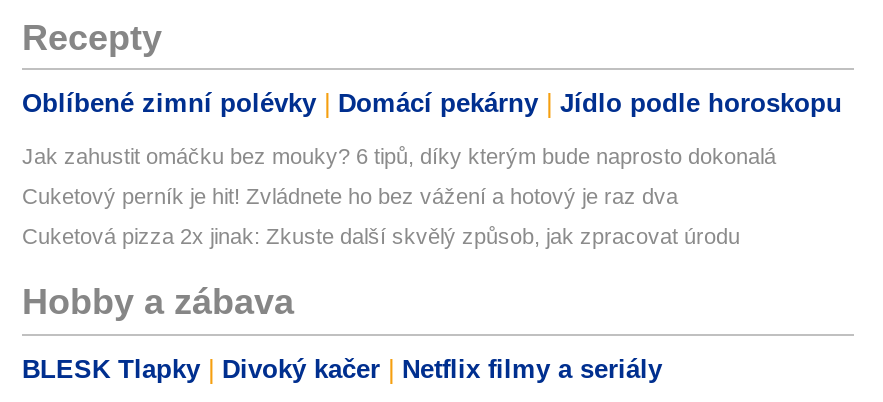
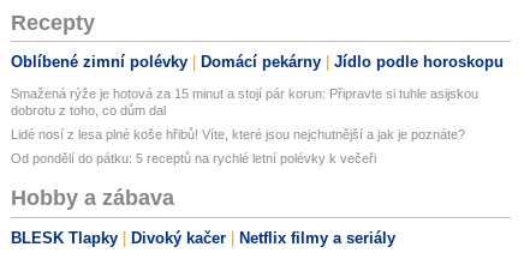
- Jak zahustit omáčku bez mouky? 6 tipů, díky kterým bude naprosto dokonalá
+ Smažená rýže je hotová za 15 minut a stojí pár korun: Připravte si tuhle asijskou
+ dobrotu z toho, co dům dal

- Cuketový perník je hit! Zvládnete ho bez vážení a hotový je raz dva
+ Lidé nosí z lesa plné koše hřibů! Víte, které jsou nejchutnější a jak je poznáte?

- Cuketová pizza 2x jinak: Zkuste další skvělý způsob, jak zpracovat úrodu
+ Od pondělí do pátku: 5 receptů na rychlé letní polévky k večeři
